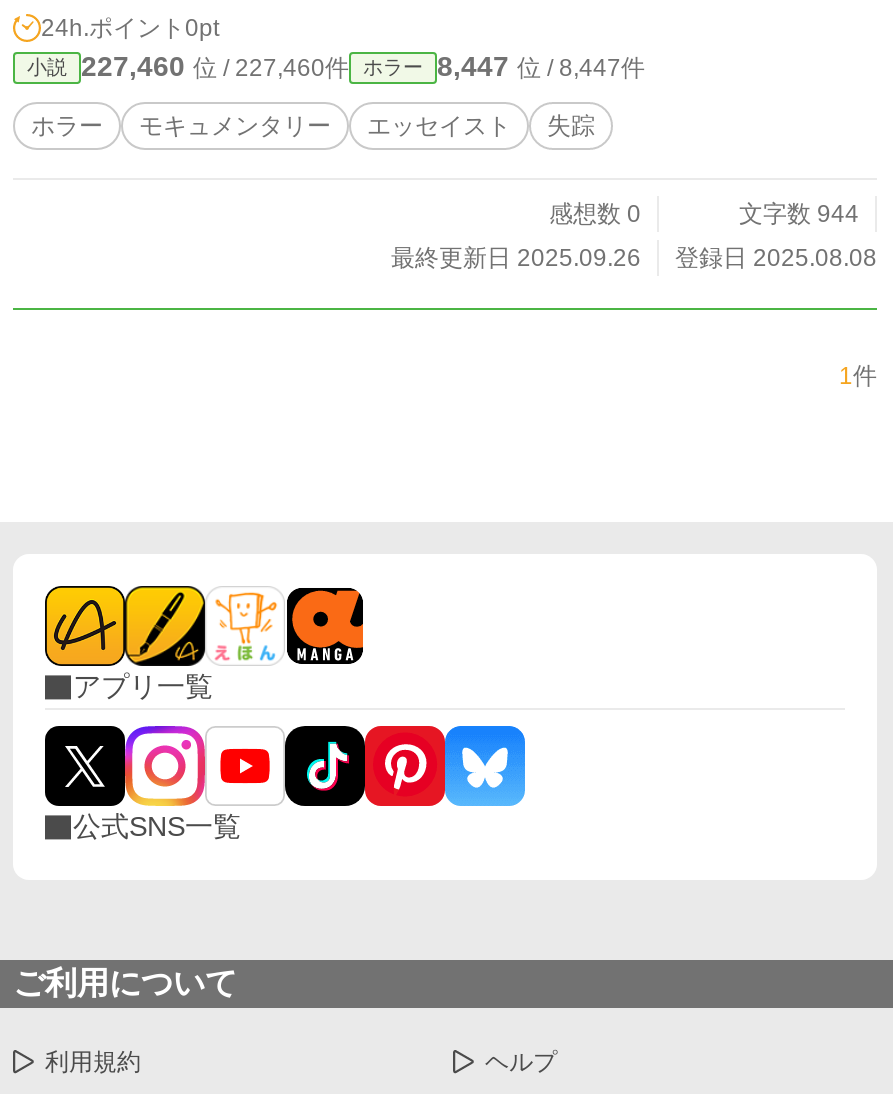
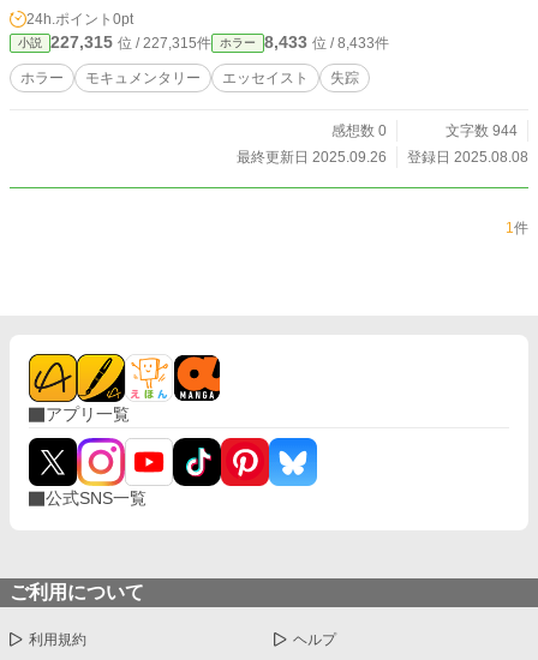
- 227,460位 / 227,460件
+ 227,315位 / 227,315件

- 8,447位 / 8,447件
+ 8,433位 / 8,433件
